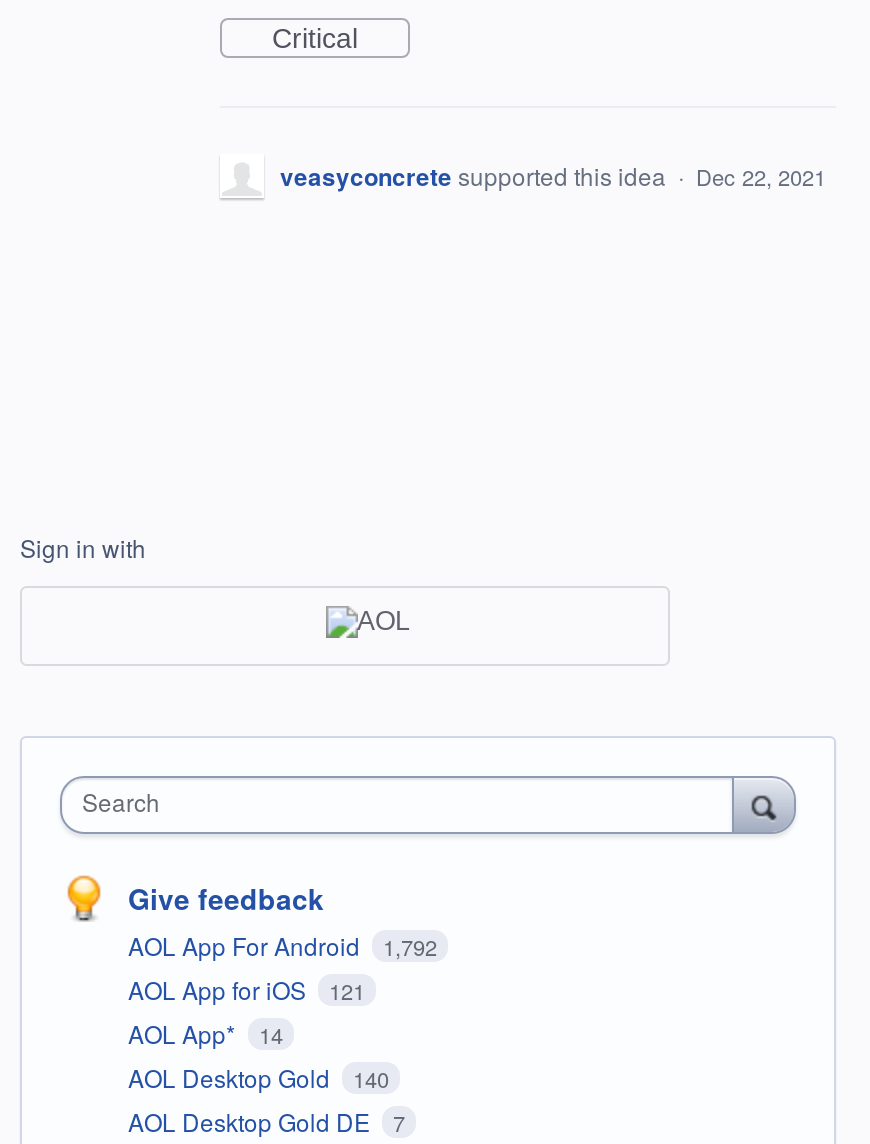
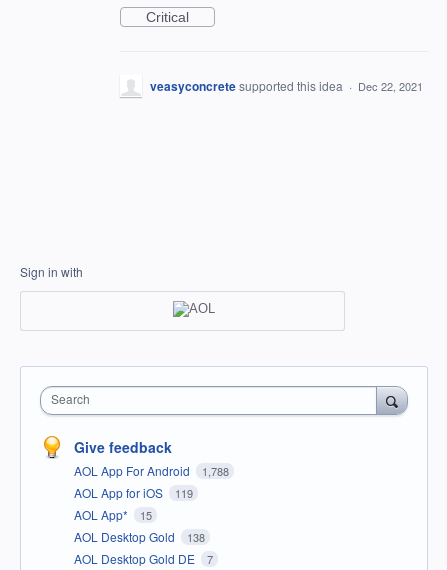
- AOL App For Android 1,792
+ AOL App For Android 1,788

- AOL App for iOS 121
+ AOL App for iOS 119

- AOL App* 14
+ AOL App* 15

- AOL Desktop Gold 140
+ AOL Desktop Gold 138
